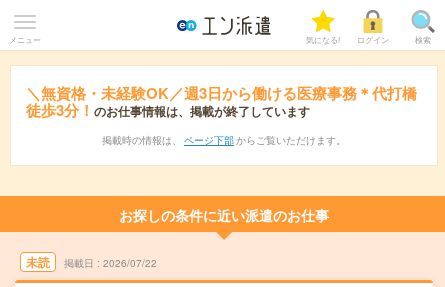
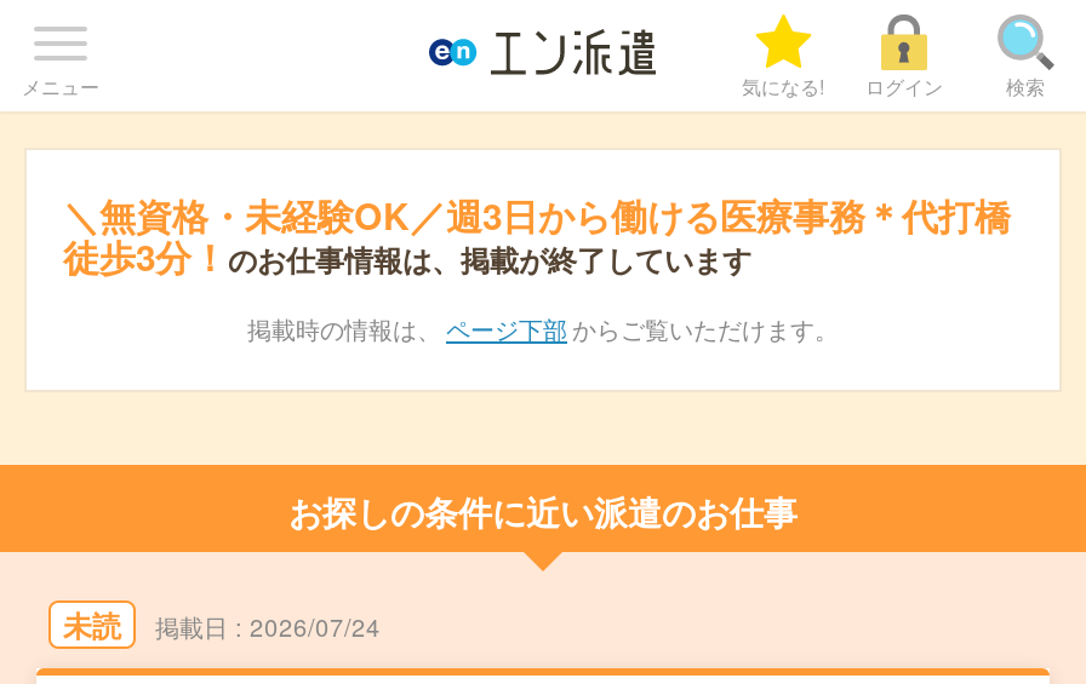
- 2026/07/22
+ 2026/07/24
